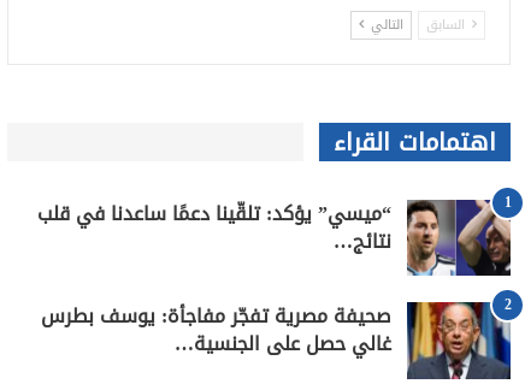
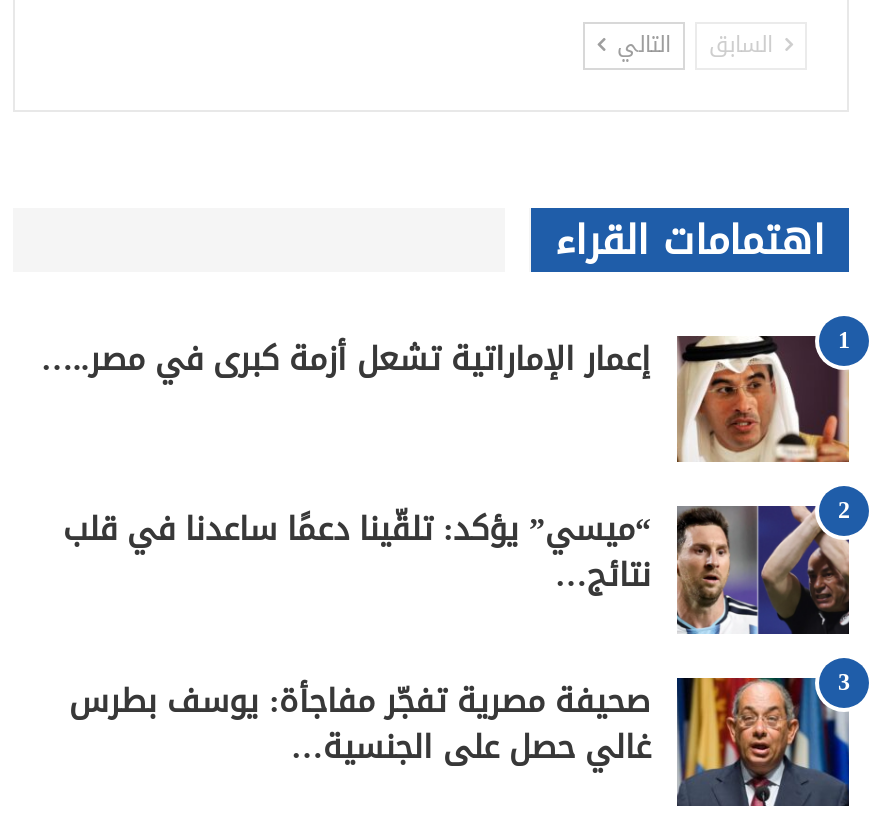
+ [image]
+ إعمار الإماراتية تشعل أزمة كبرى في مصر..…
+ 2

- 2
+ 3
